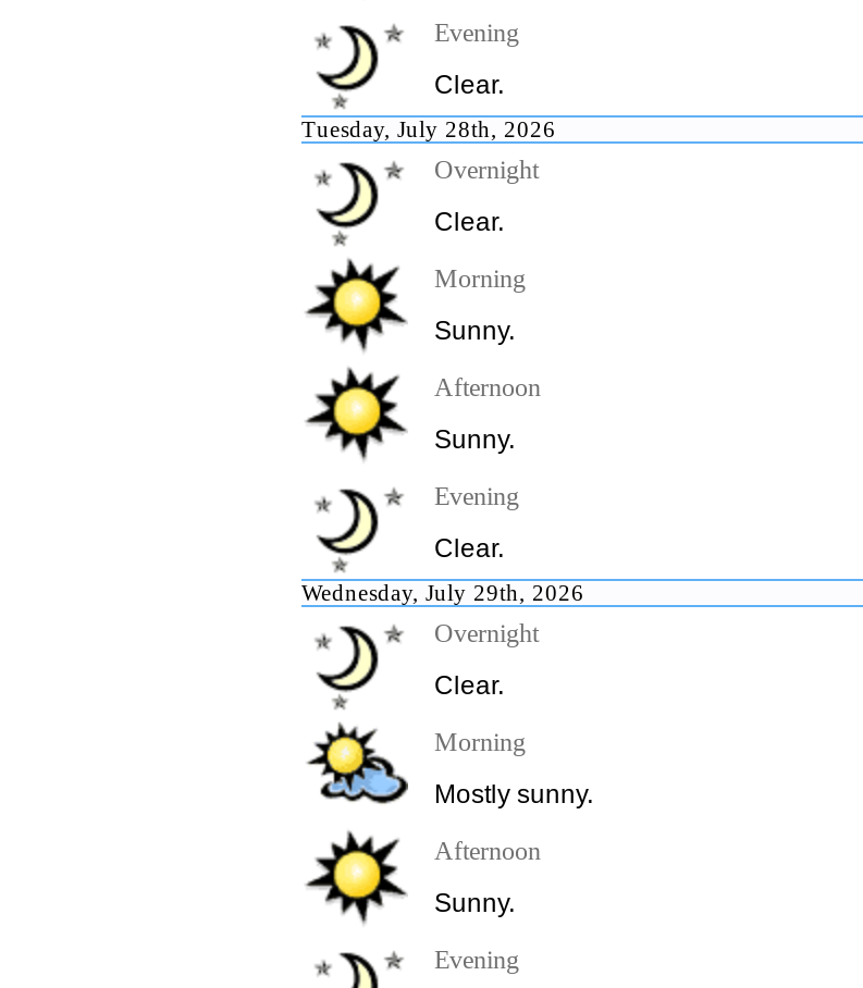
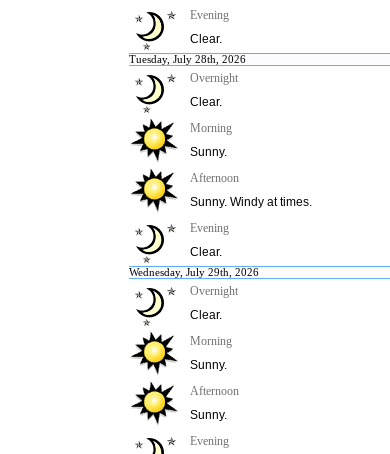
- Sunny.
+ Sunny. Windy at times.

- [image]
- Mostly sunny.
+ [image]
+ Sunny.
